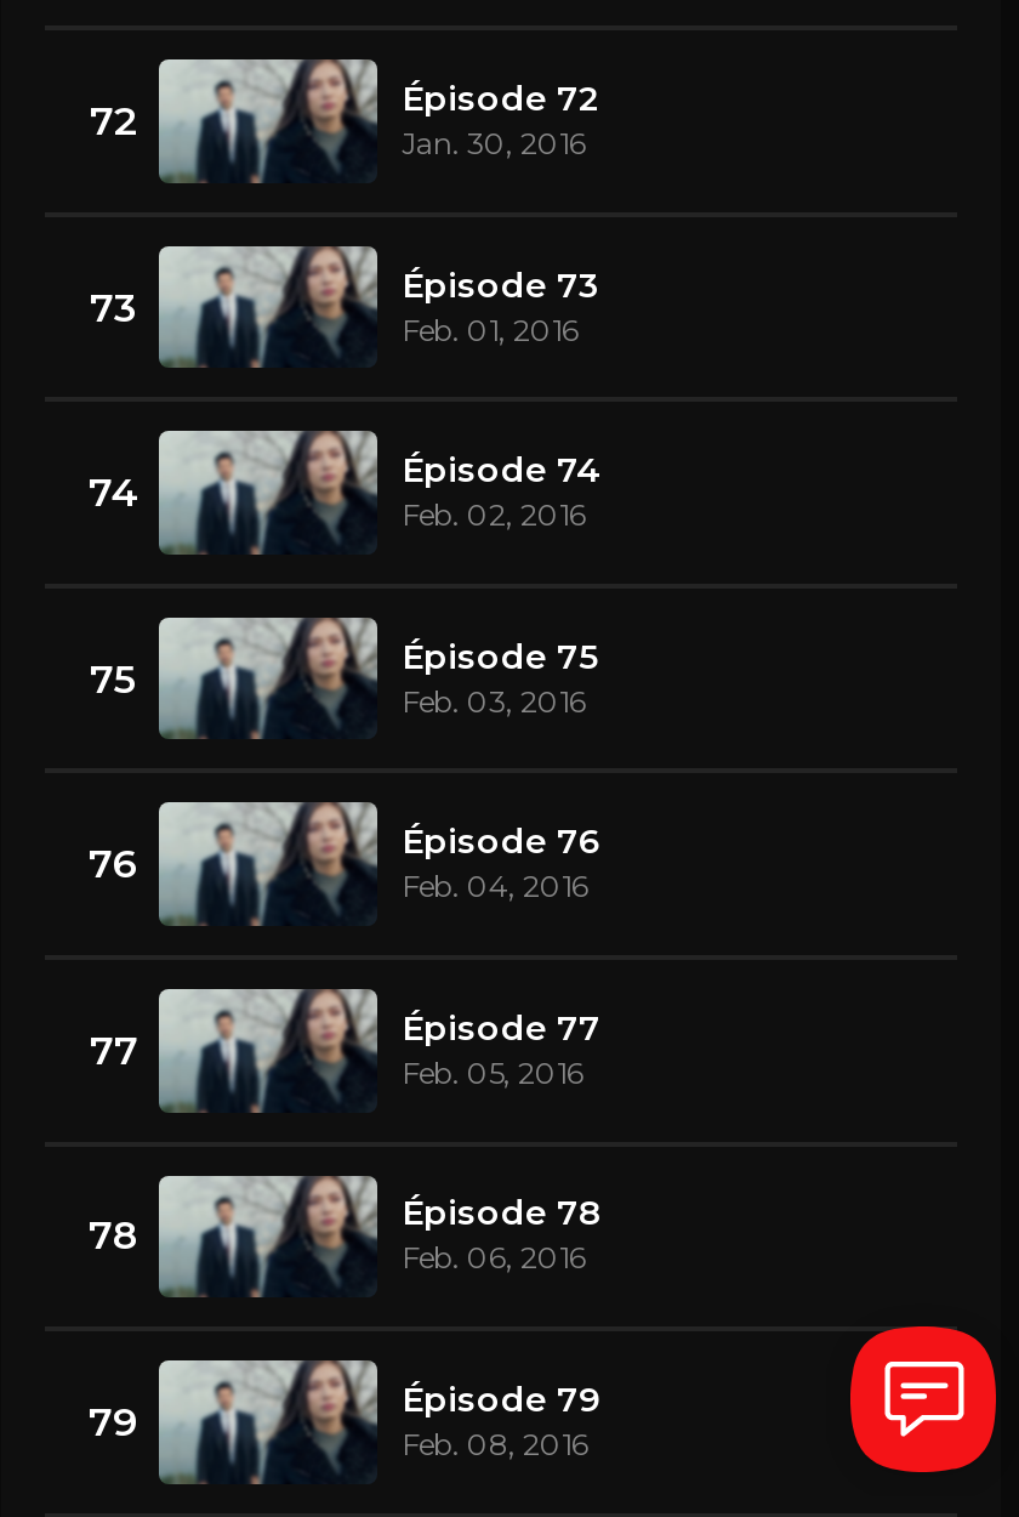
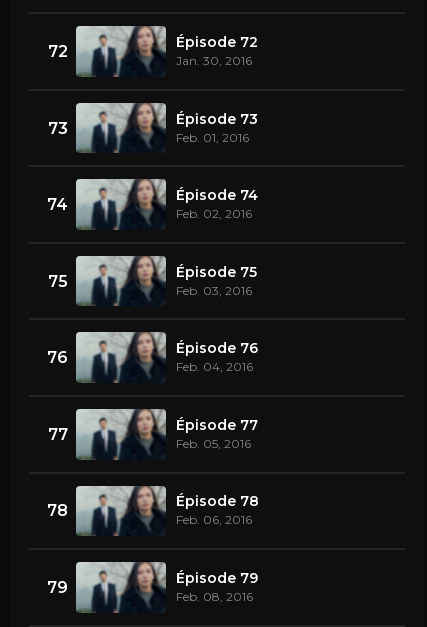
- [image]
